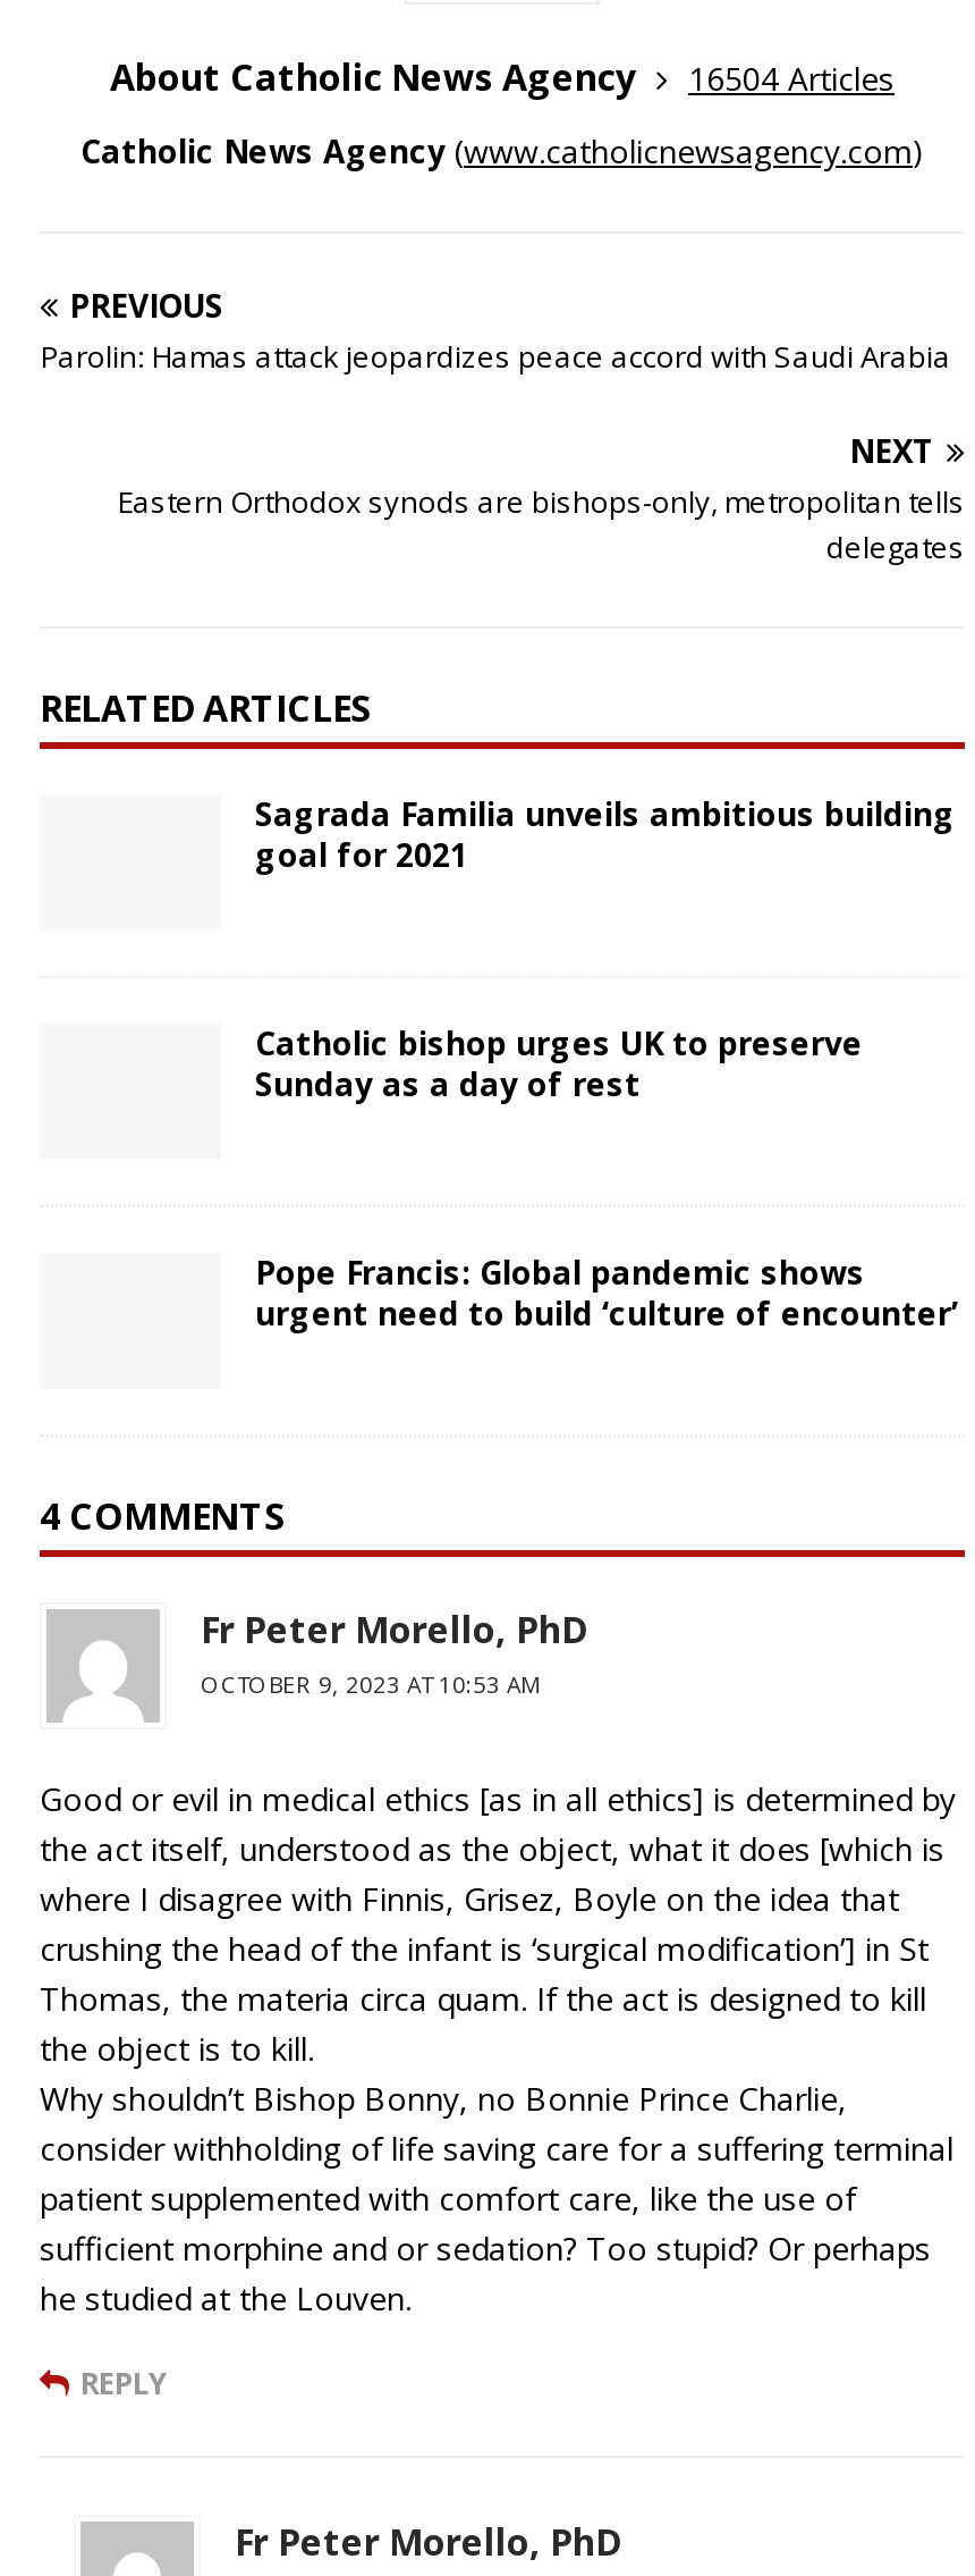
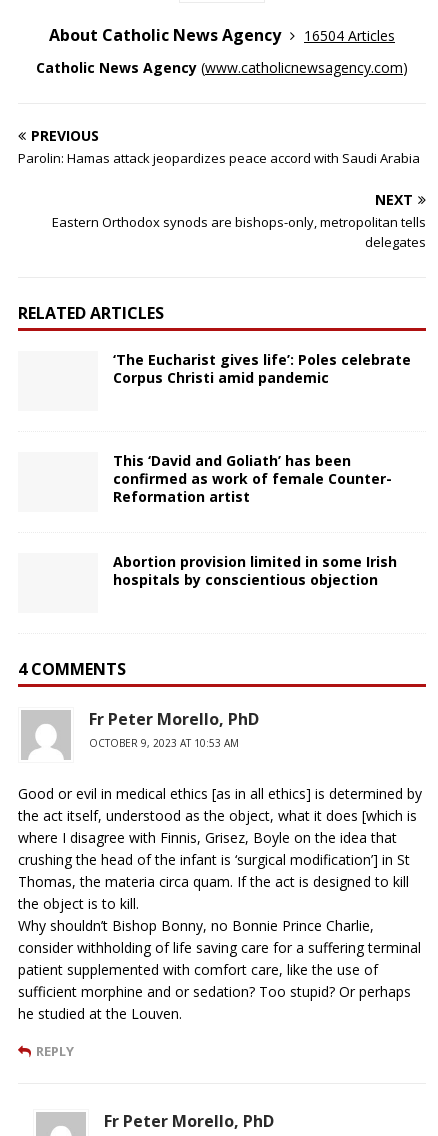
- Sagrada Familia unveils ambitious building
- goal for 2021
+ ‘The Eucharist gives life’: Poles celebrate
+ Corpus Christi amid pandemic

- Catholic bishop urges UK to preserve
- Sunday as a day of rest
+ This ‘David and Goliath’ has been
+ confirmed as work of female Counter-
+ Reformation artist

- Pope Francis: Global pandemic shows
- urgent need to build ‘culture of encounter’
+ Abortion provision limited in some Irish
+ hospitals by conscientious objection
